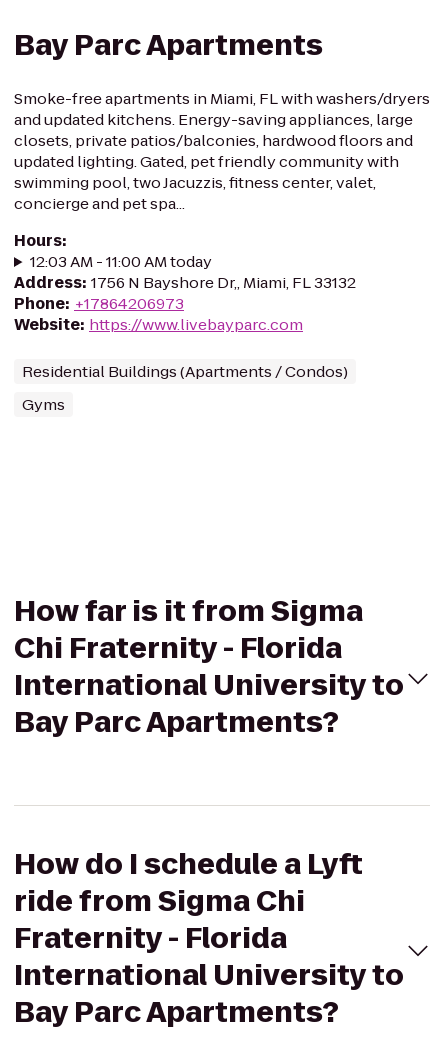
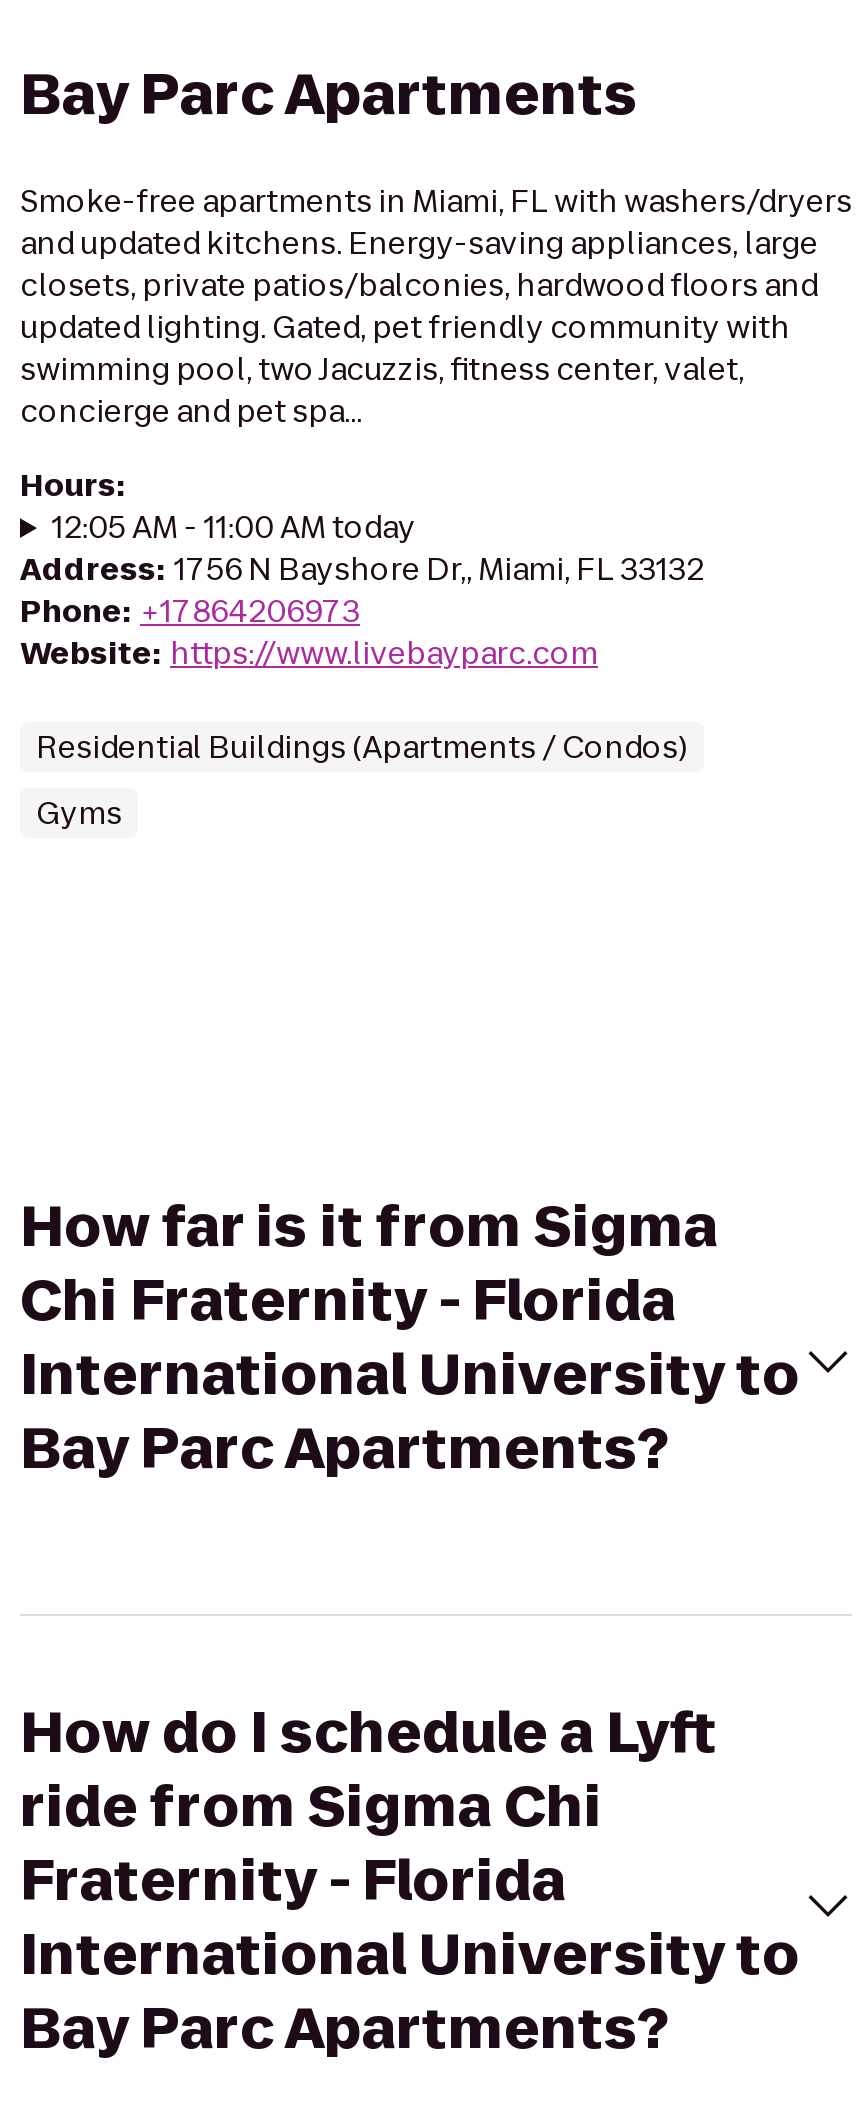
- 12:03 AM - 11:00 AM today
+ 12:05 AM - 11:00 AM today
